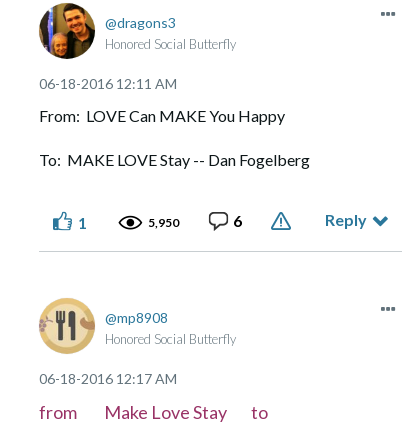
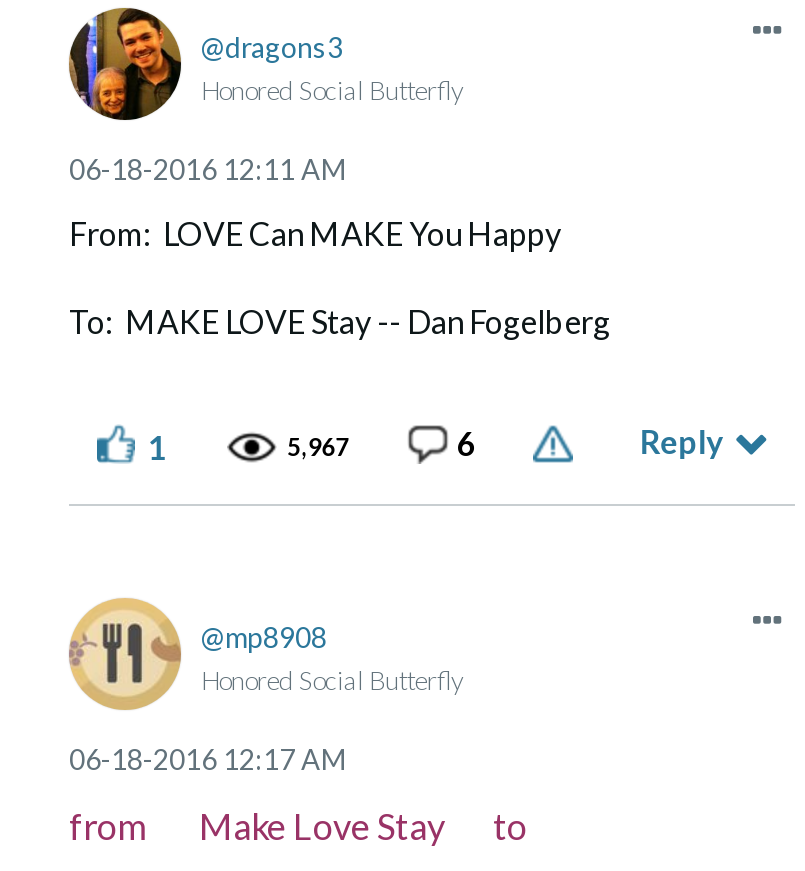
- 5,950
+ 5,967
